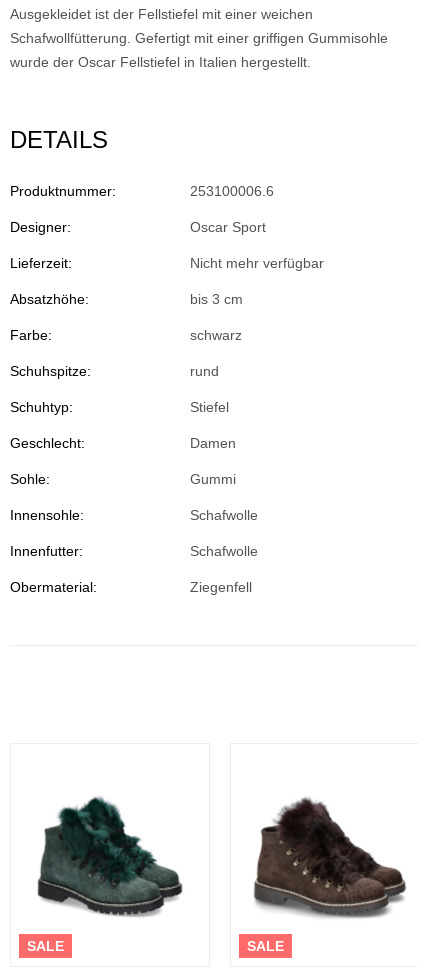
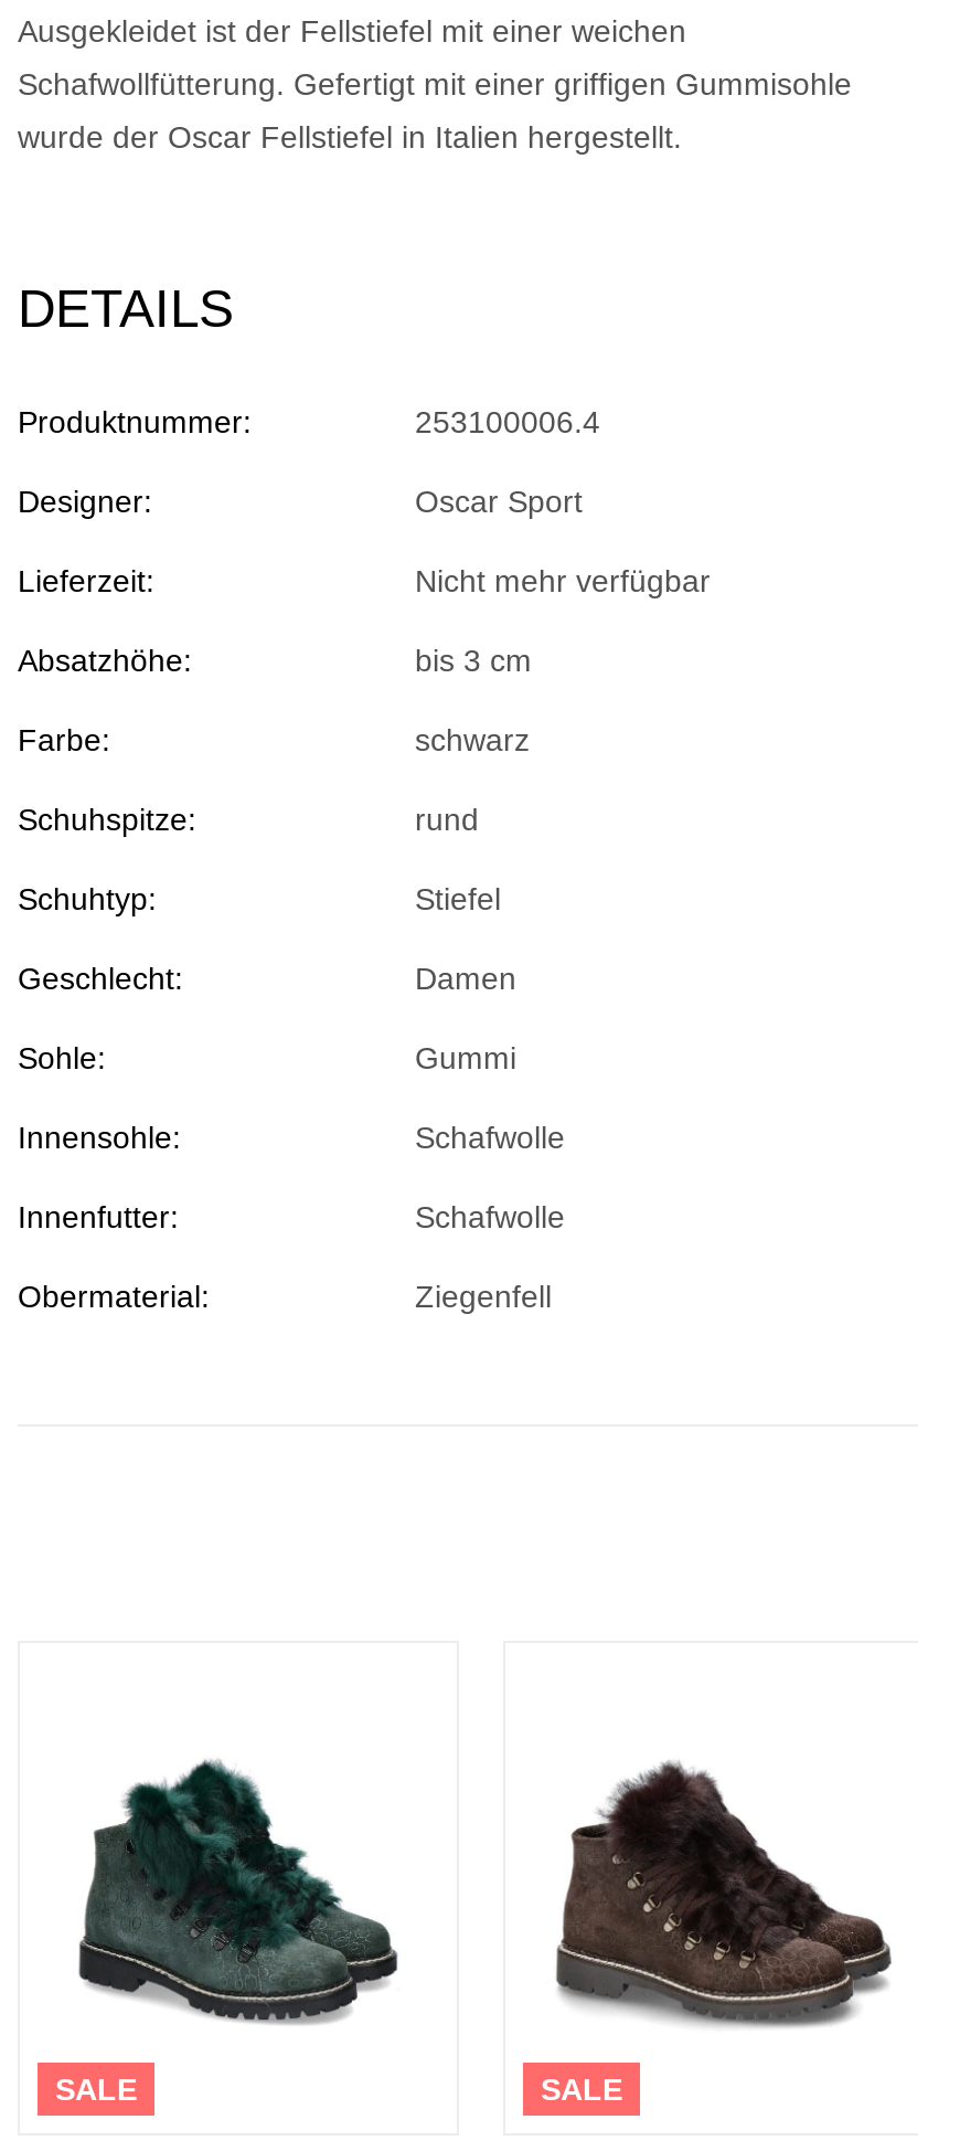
- 253100006.6
+ 253100006.4
